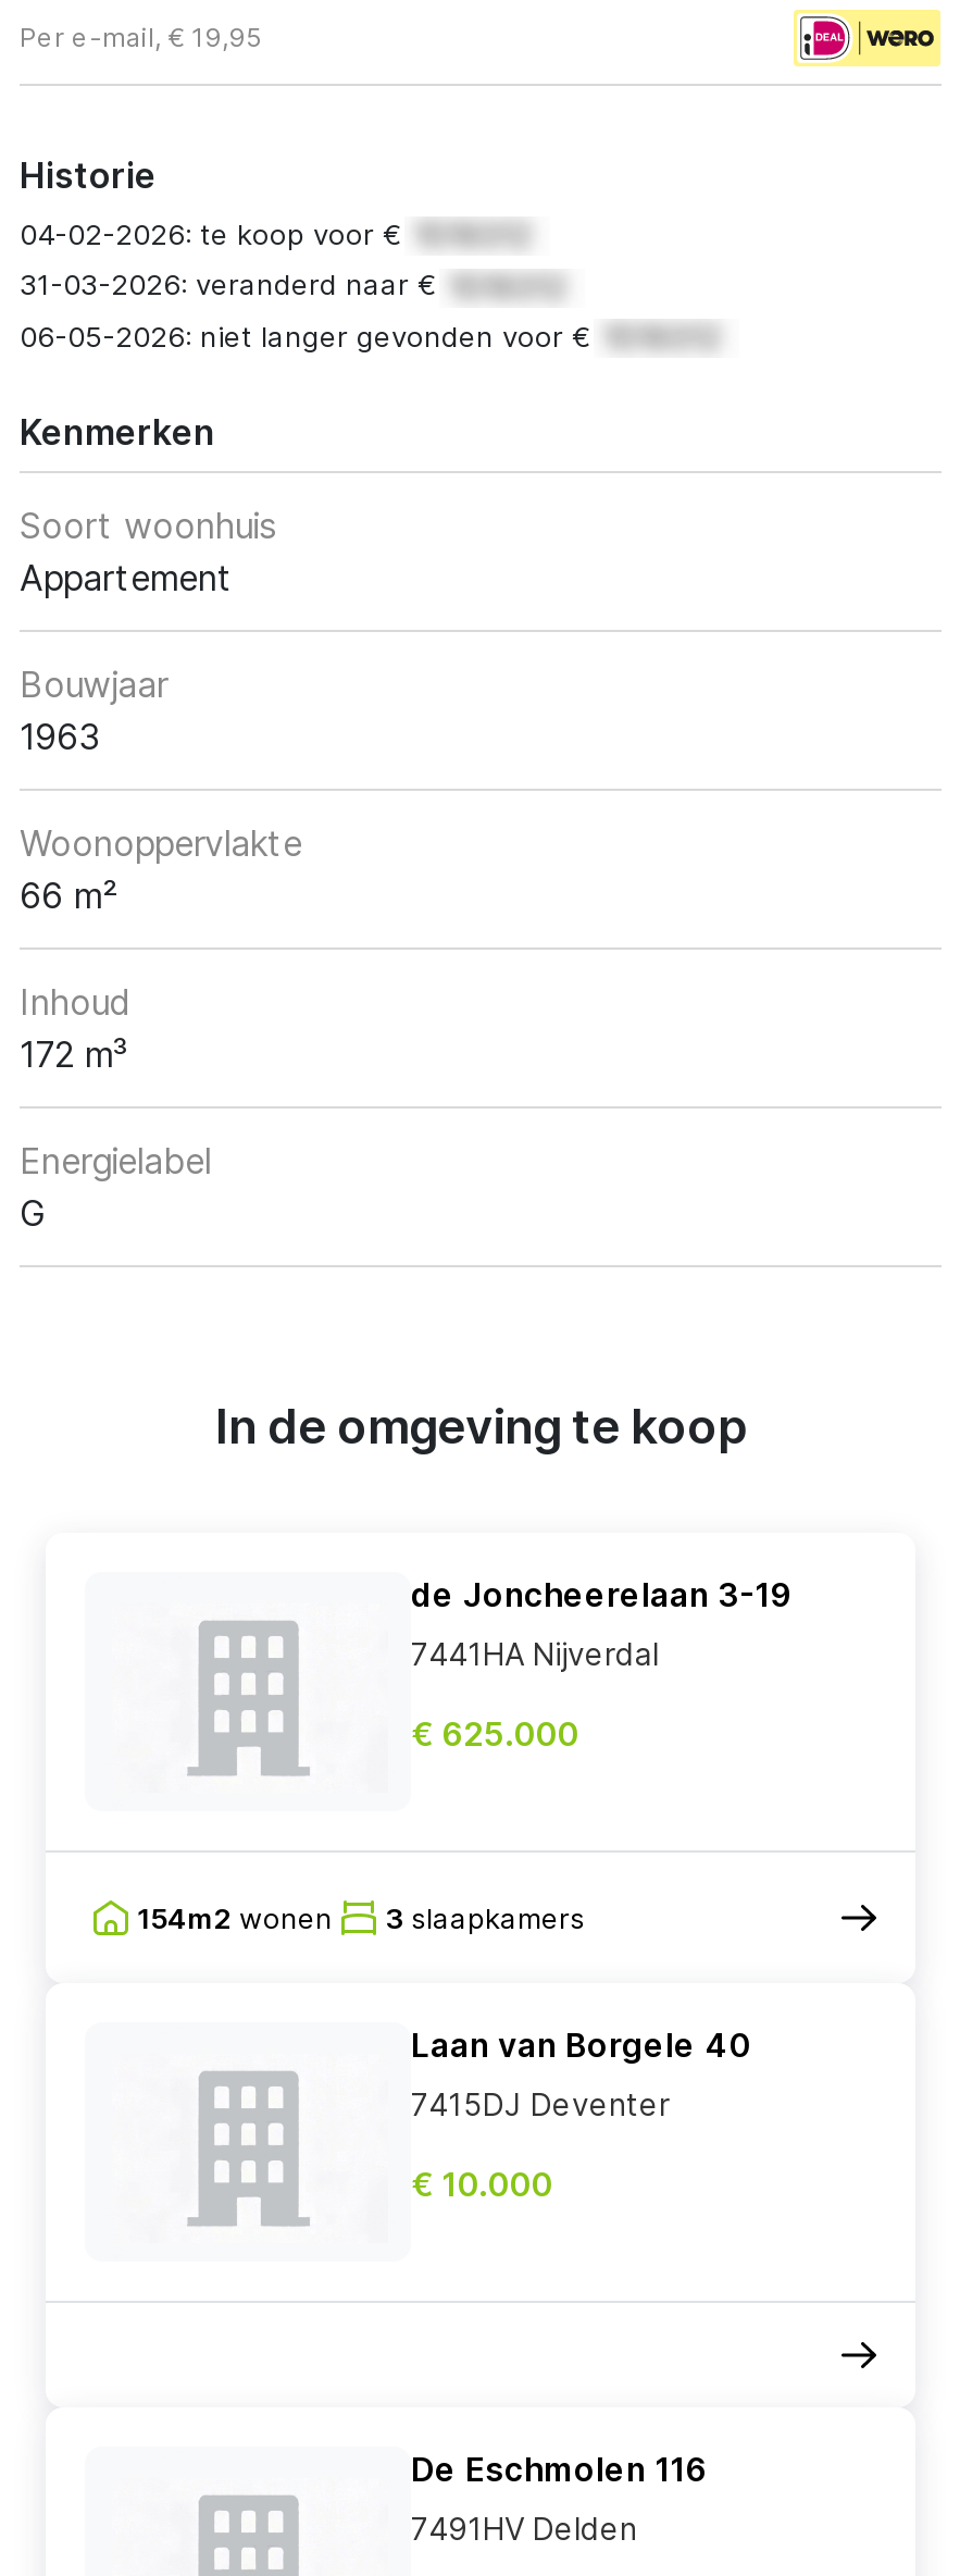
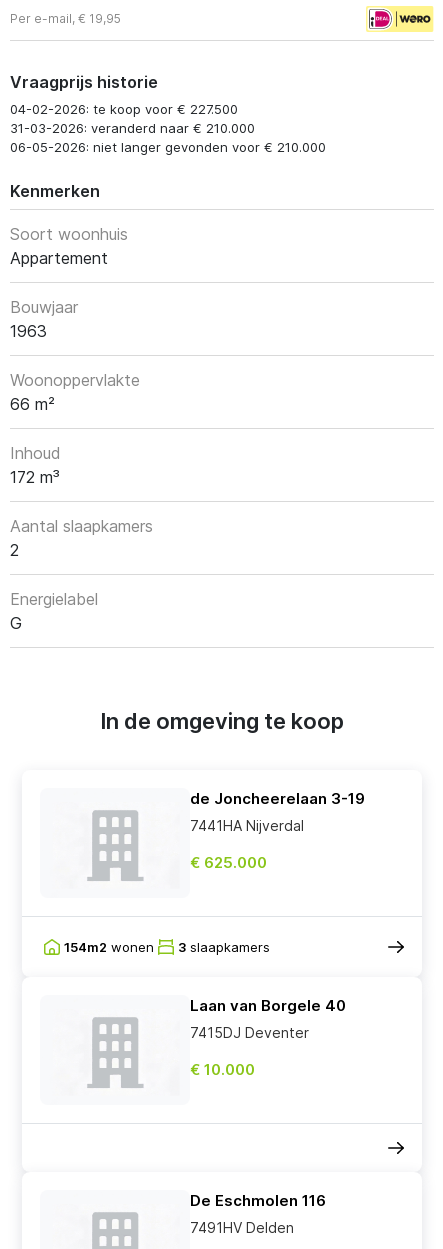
- Historie
- 04-02-2026: te koop voor €
- 31-03-2026: veranderd naar €
- 06-05-2026: niet langer gevonden voor €
+ Vraagprijs historie
+ 04-02-2026: te koop voor € 227.500
+ 31-03-2026: veranderd naar € 210.000
+ 06-05-2026: niet langer gevonden voor € 210.000

+ Aantal slaapkamers
+ 2
